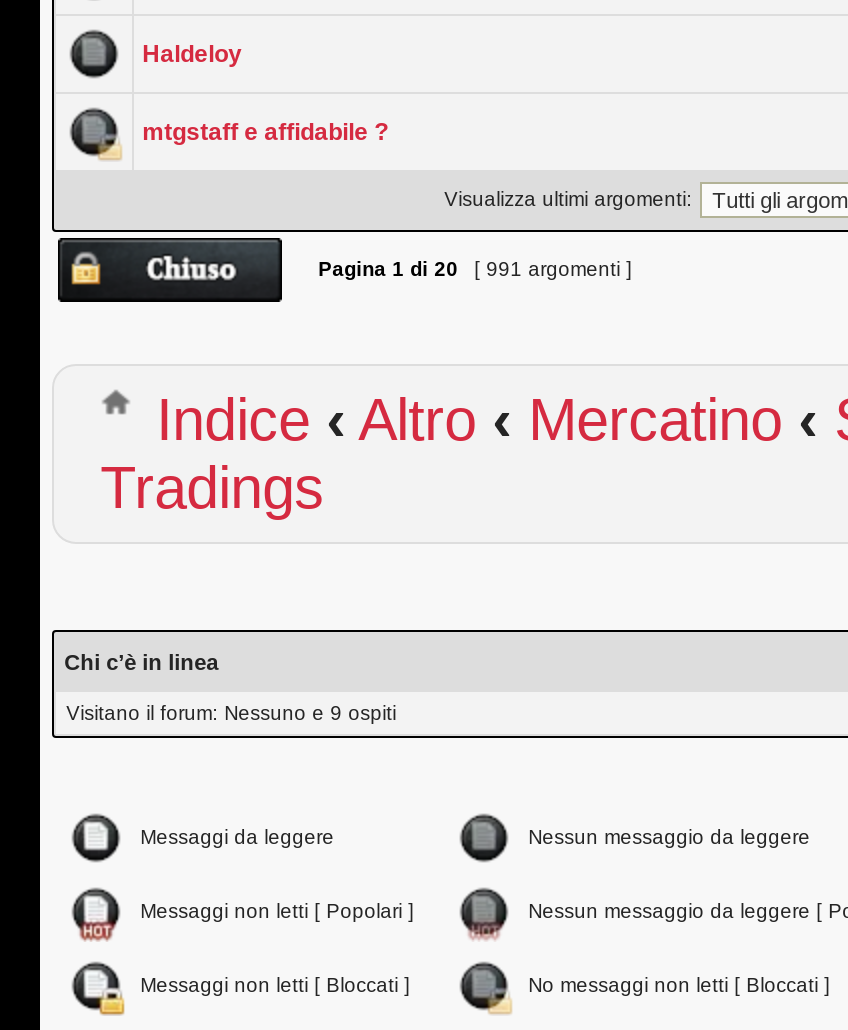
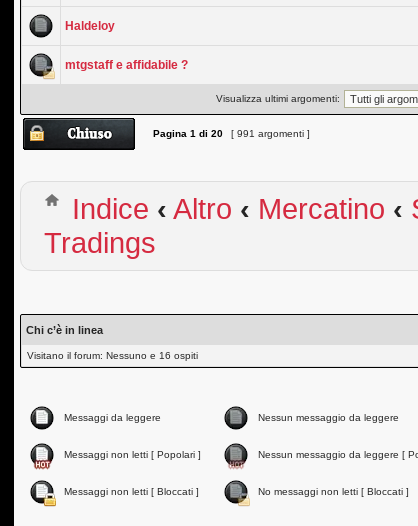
- Visitano il forum: Nessuno e 9 ospiti
+ Visitano il forum: Nessuno e 16 ospiti
